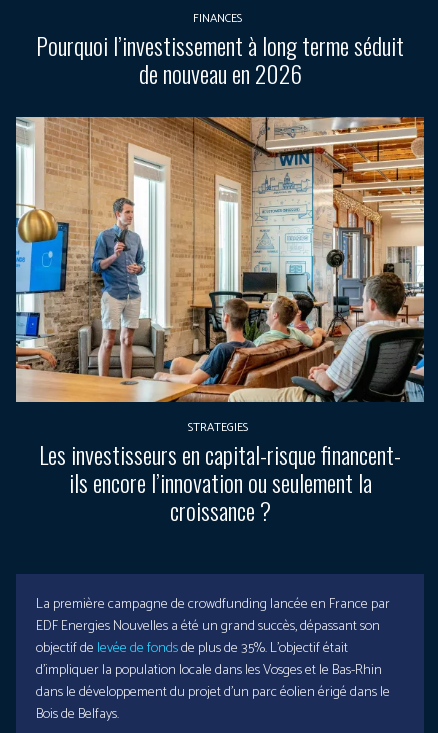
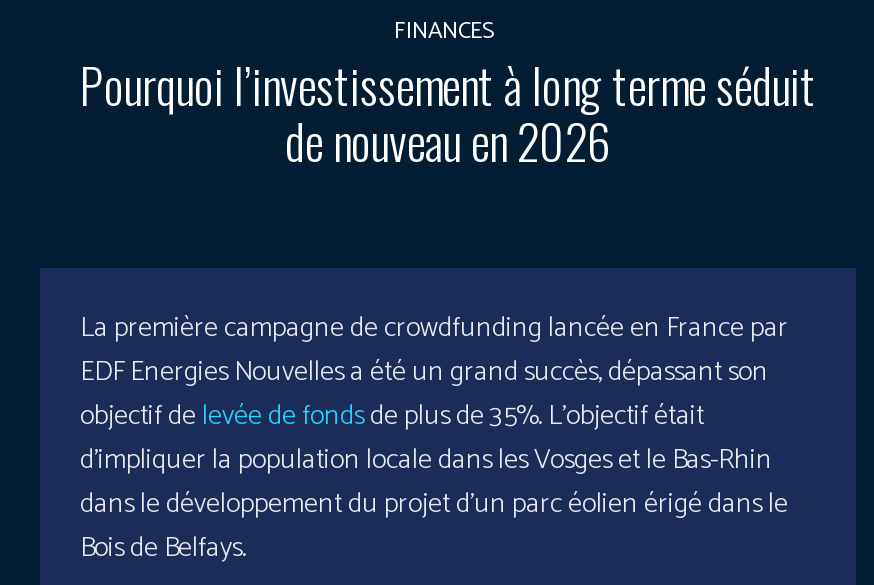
- [image]
- STRATEGIES
- Les investisseurs en capital-risque financent-
- ils encore l’innovation ou seulement la
- croissance ?
